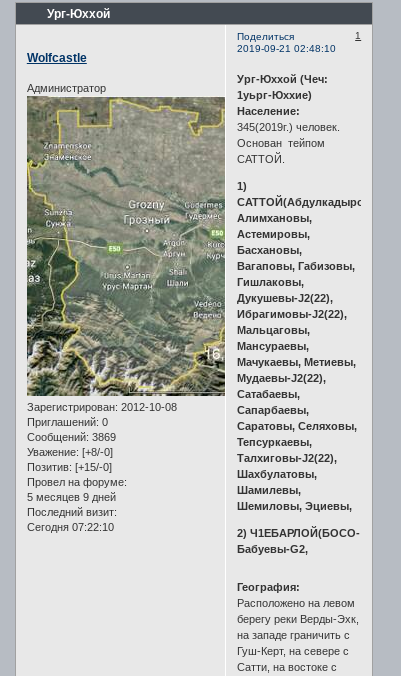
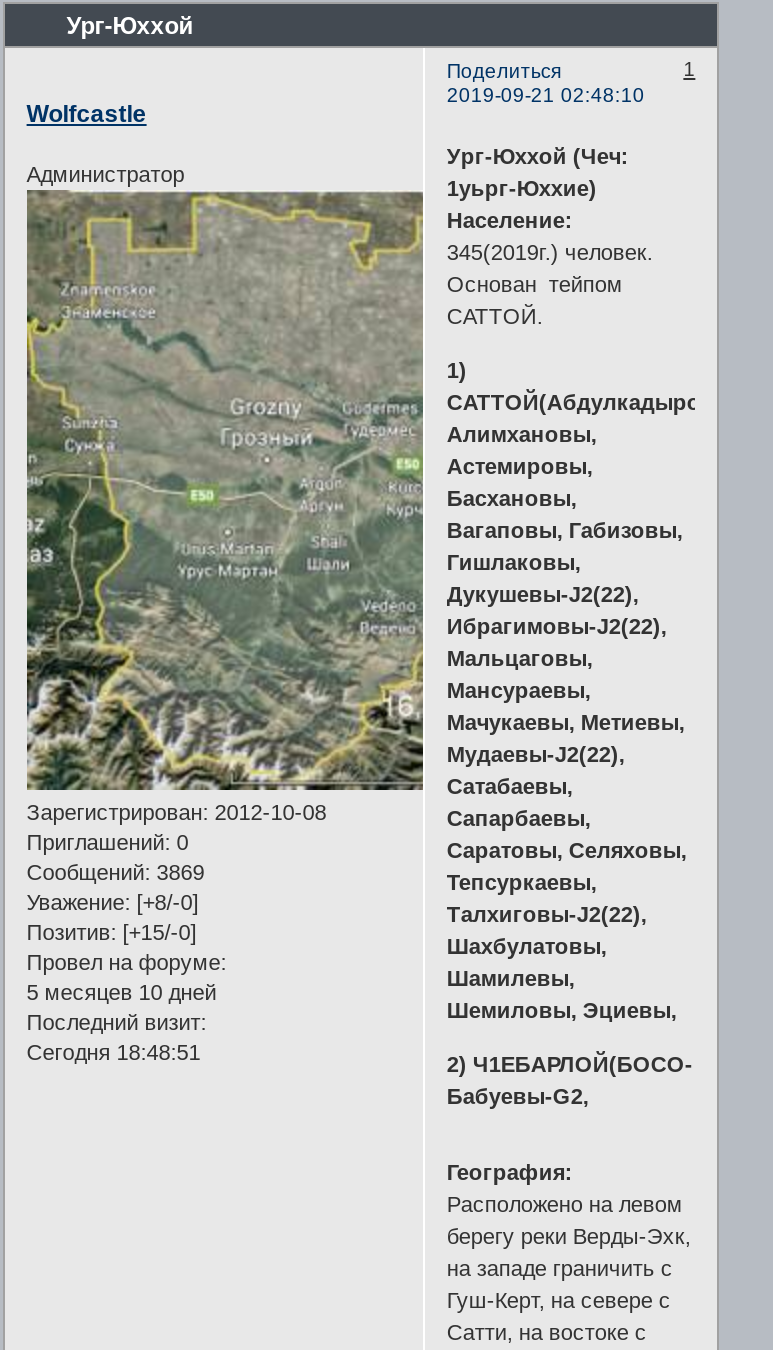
- 5 месяцев 9 дней
+ 5 месяцев 10 дней

- Сегодня 07:22:10
+ Сегодня 18:48:51
